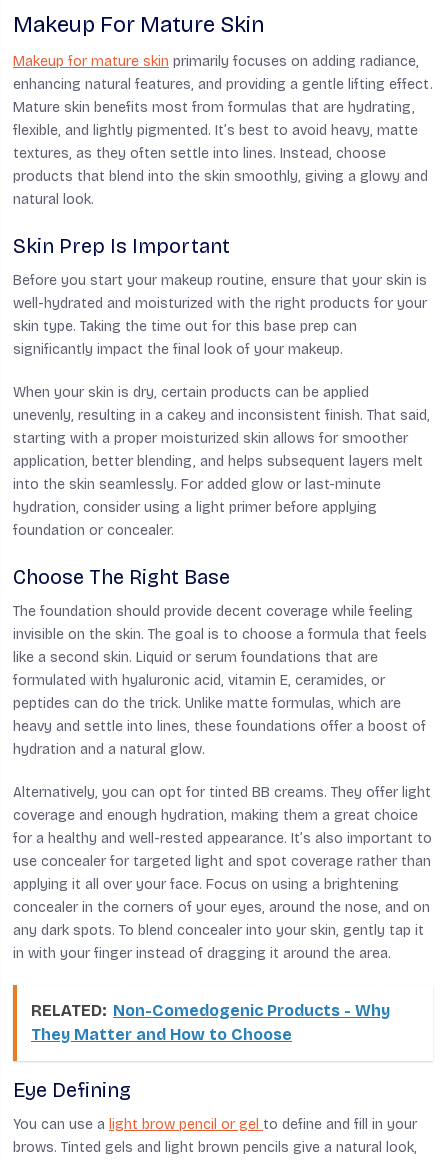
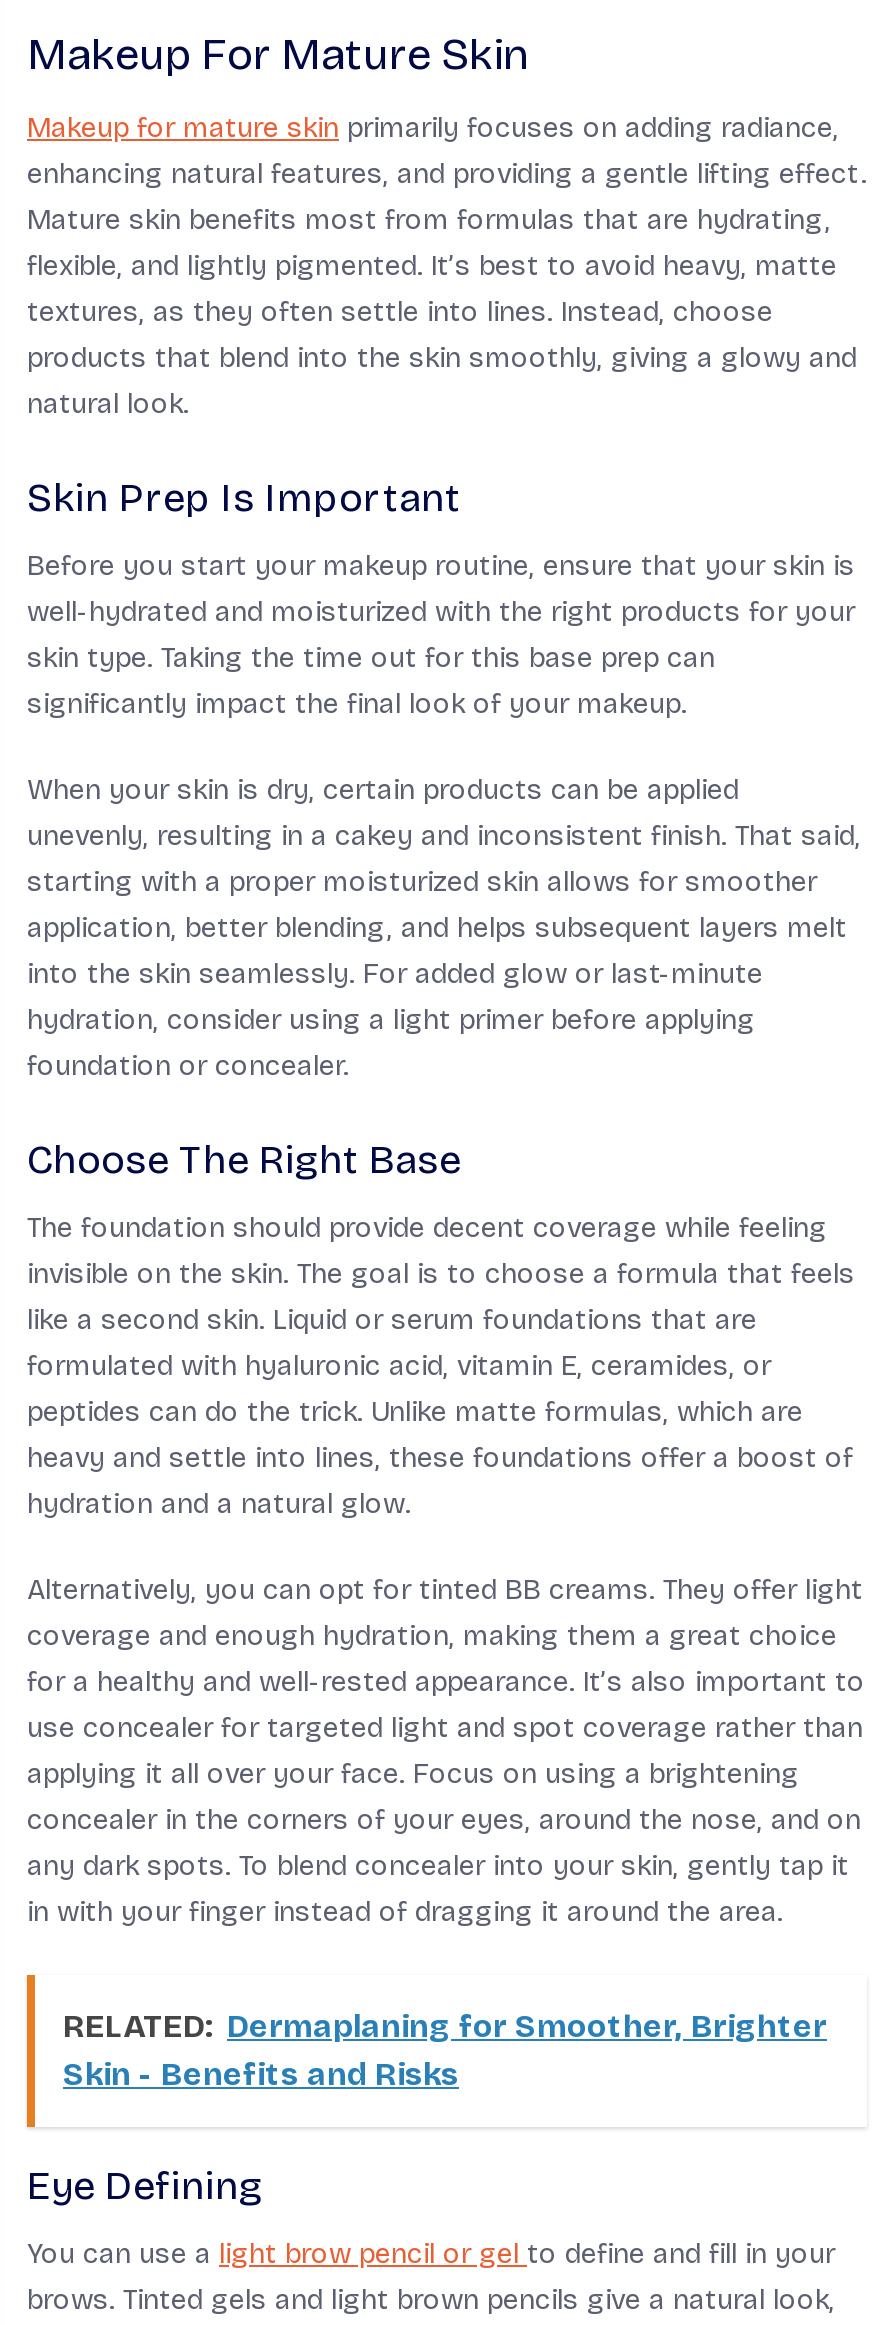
- RELATED: Non-Comedogenic Products - Why
- They Matter and How to Choose
+ RELATED: Dermaplaning for Smoother, Brighter
+ Skin - Benefits and Risks
